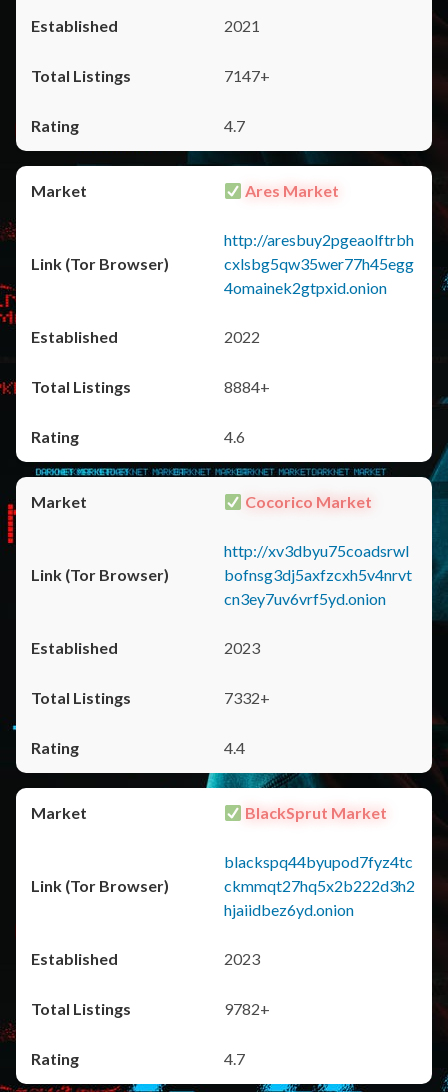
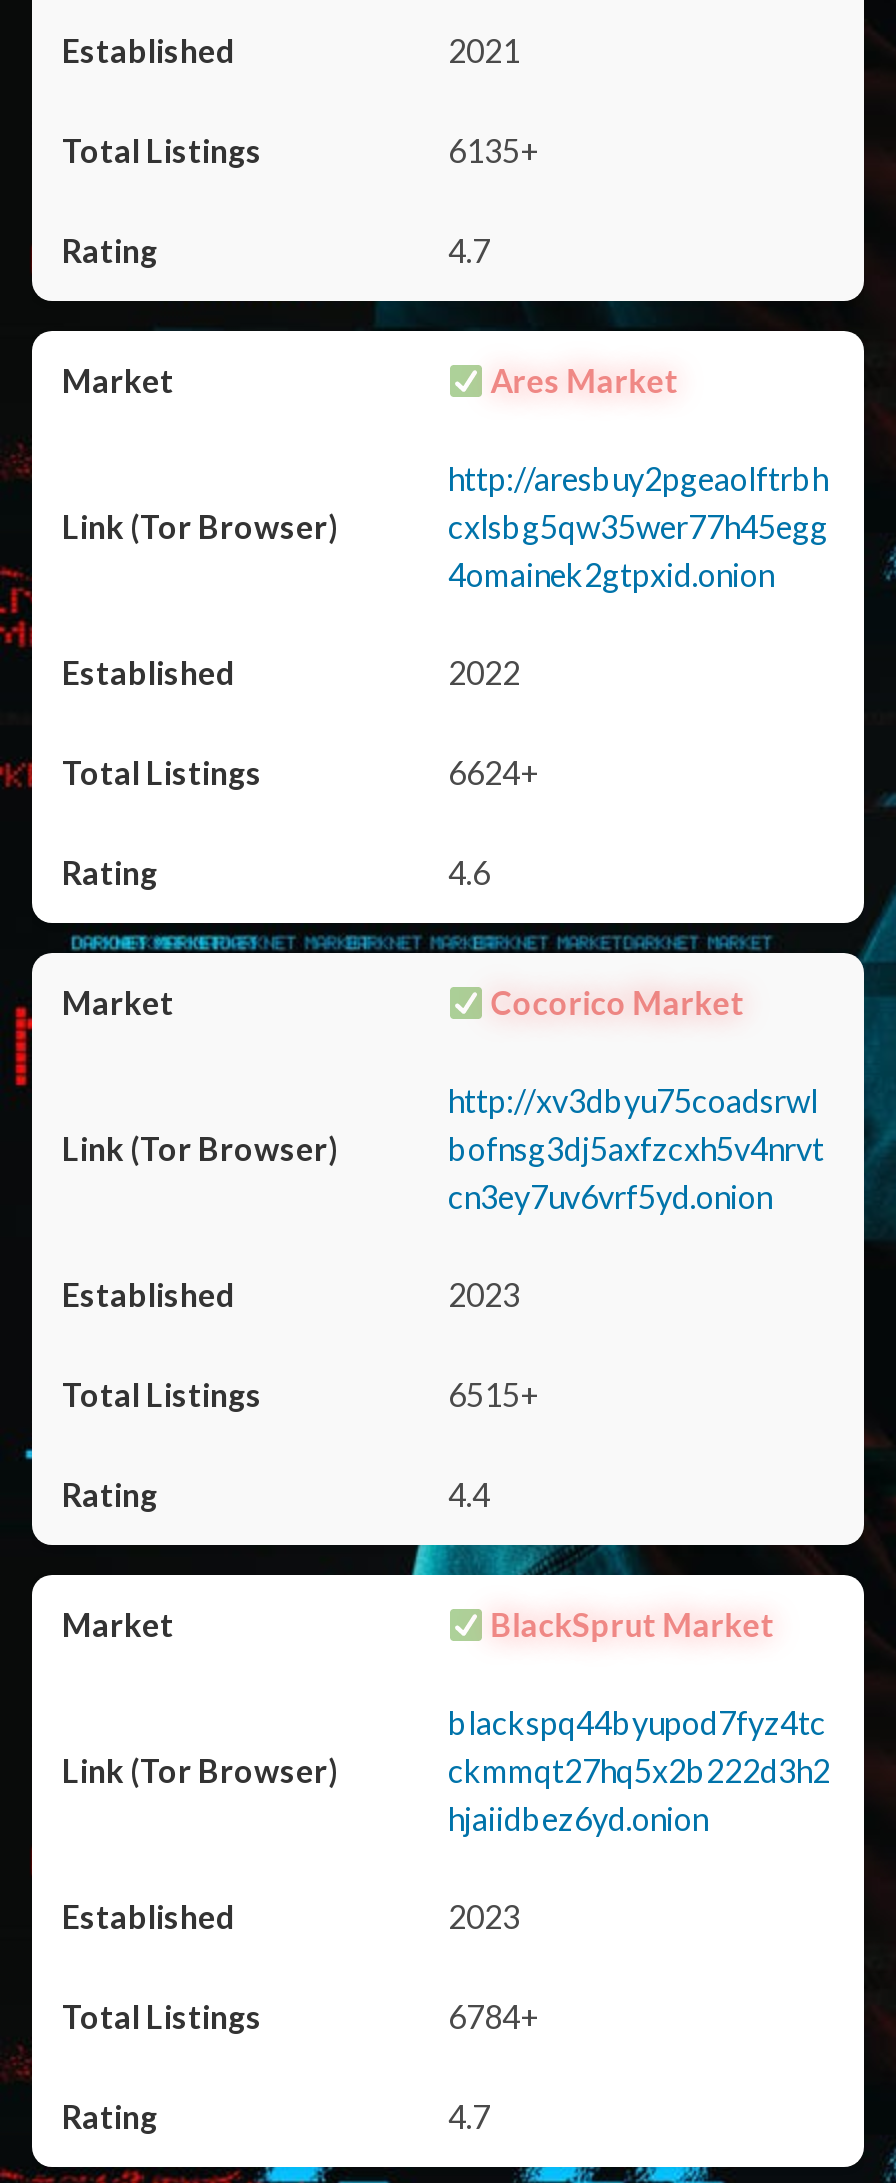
- 7147+
+ 6135+

- 8884+
+ 6624+

- 7332+
+ 6515+

- 9782+
+ 6784+
